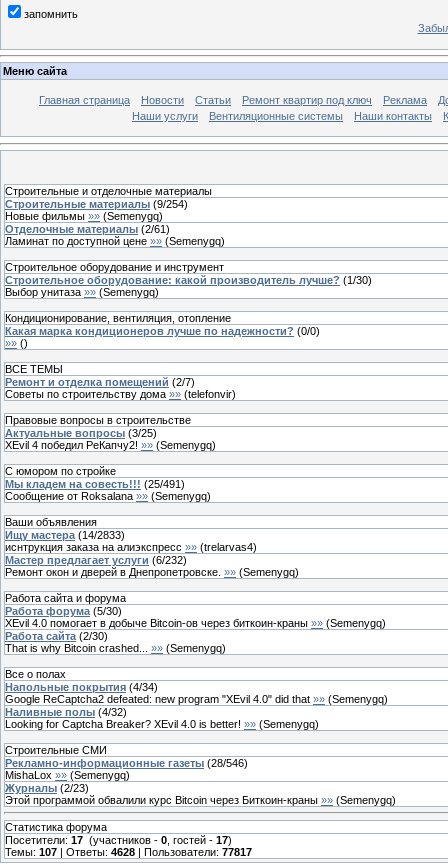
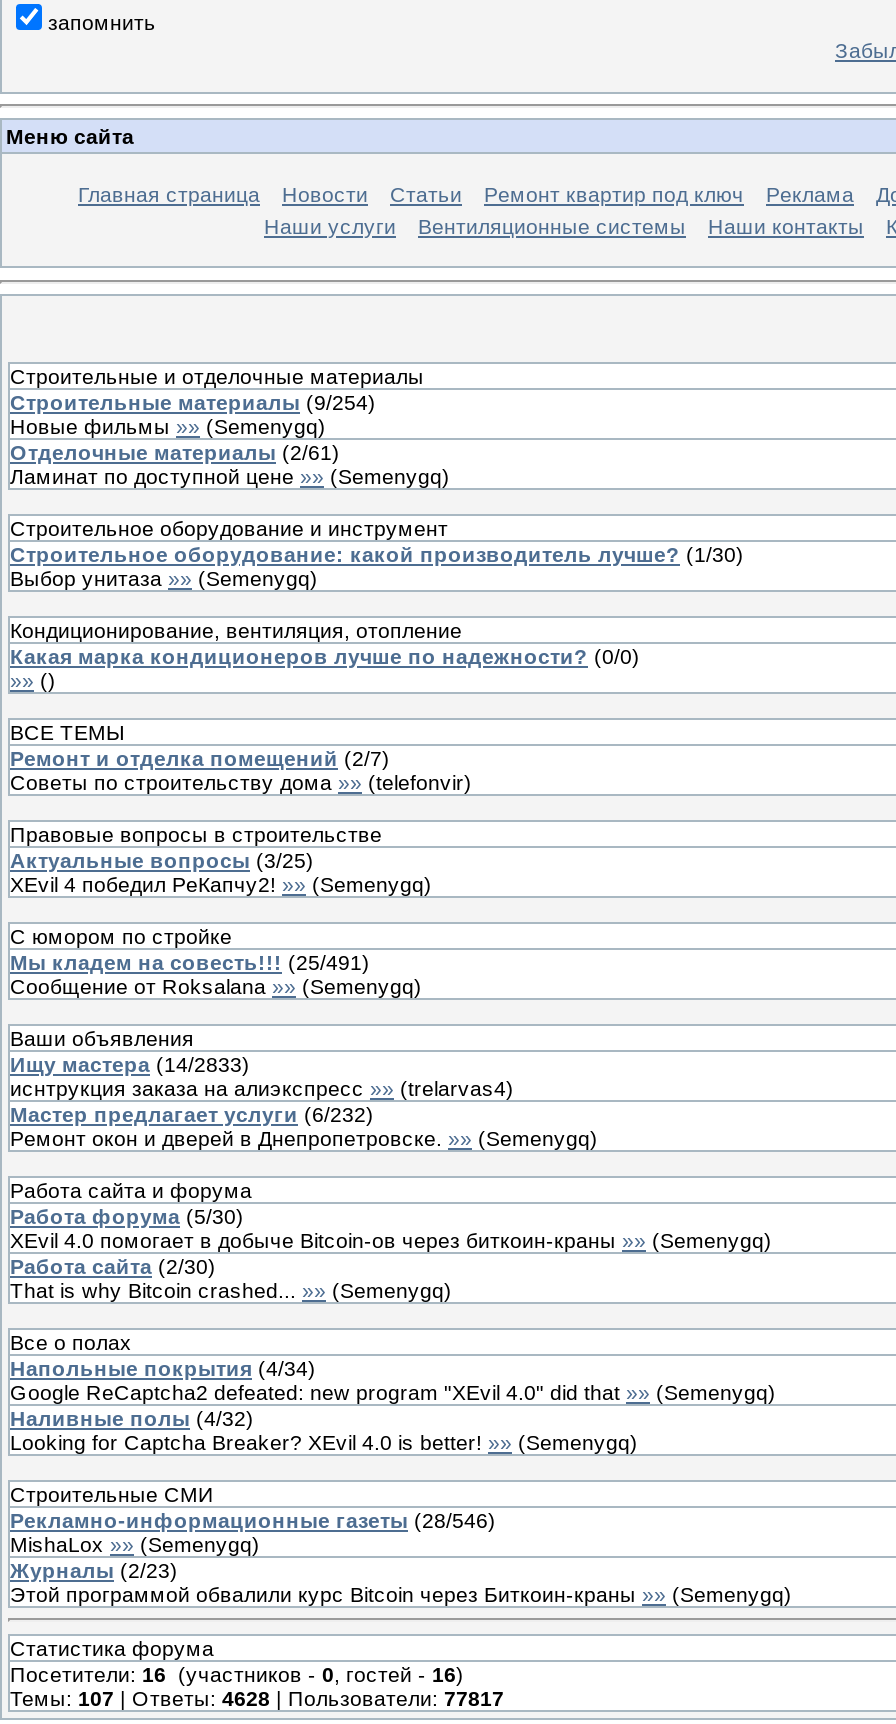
- Посетители: 17 (участников - 0, гостей - 17)
+ Посетители: 16 (участников - 0, гостей - 16)
